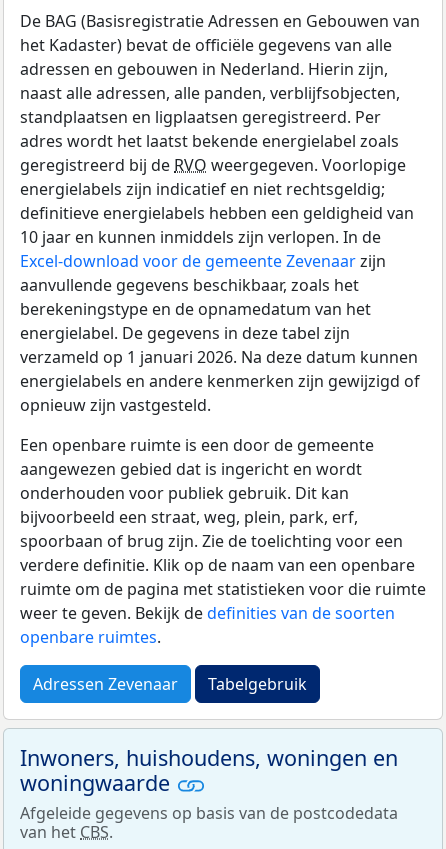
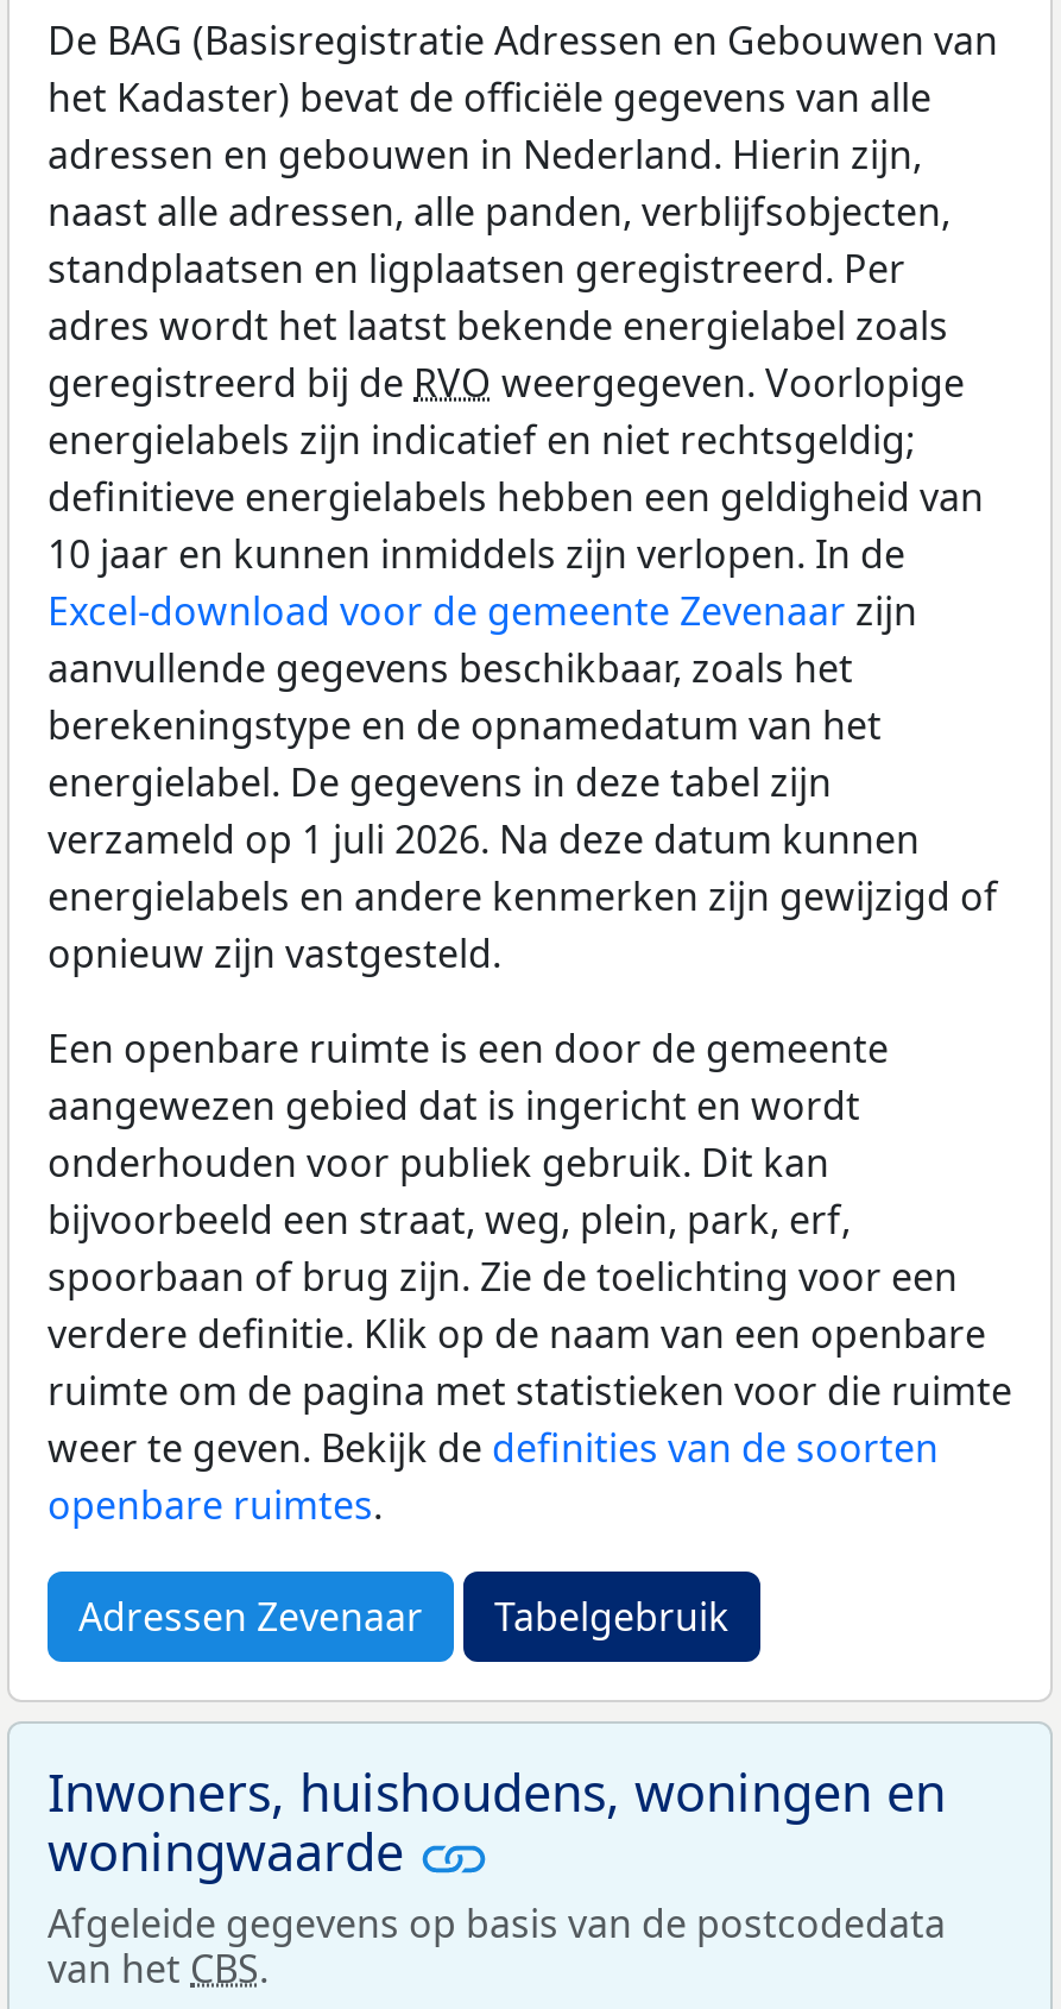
- verzameld op 1 januari 2026. Na deze datum kunnen
+ verzameld op 1 juli 2026. Na deze datum kunnen
